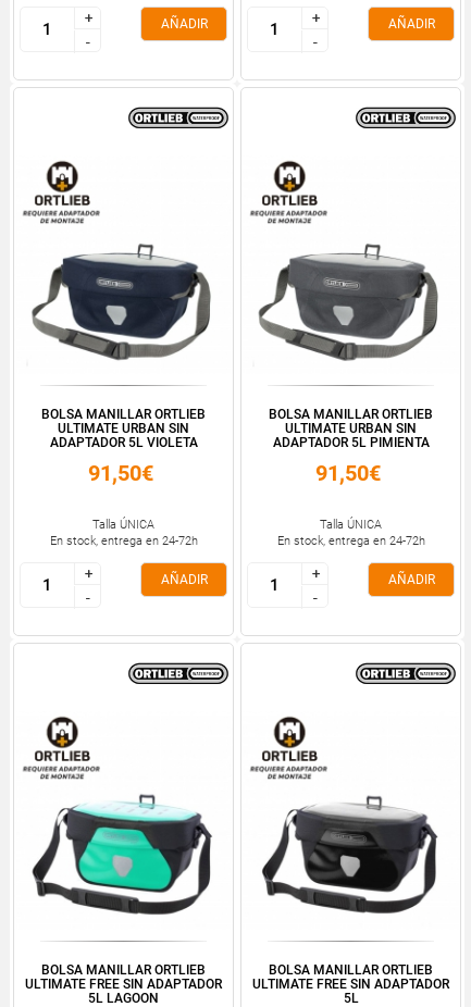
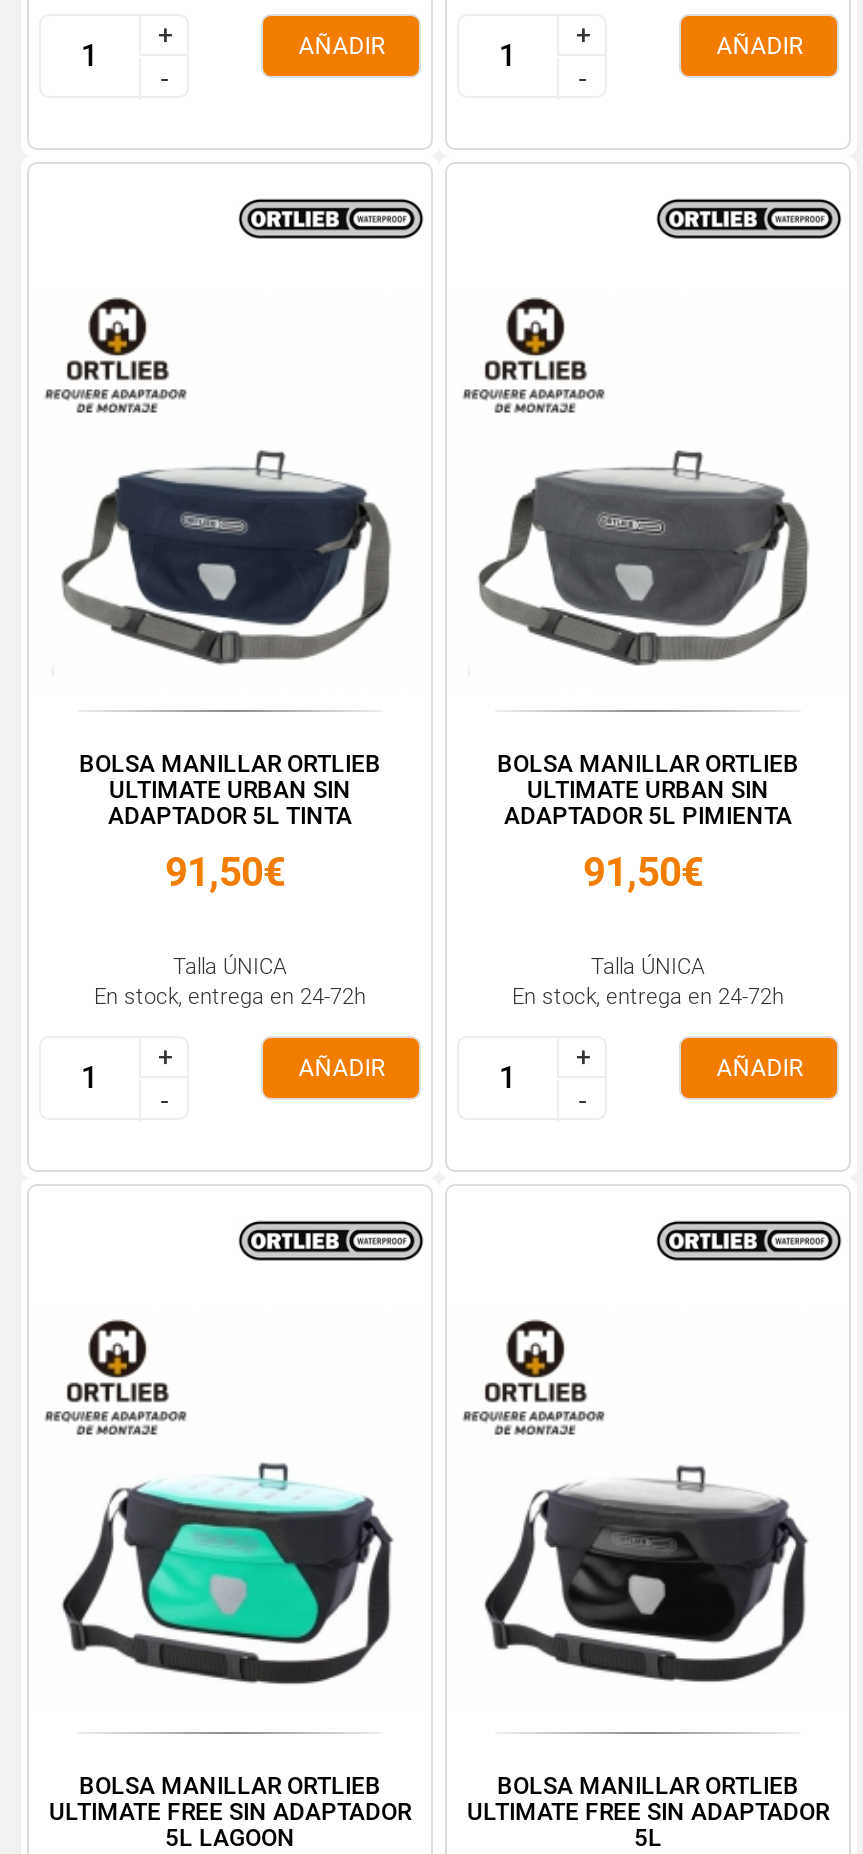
- ADAPTADOR 5L VIOLETA
+ ADAPTADOR 5L TINTA
